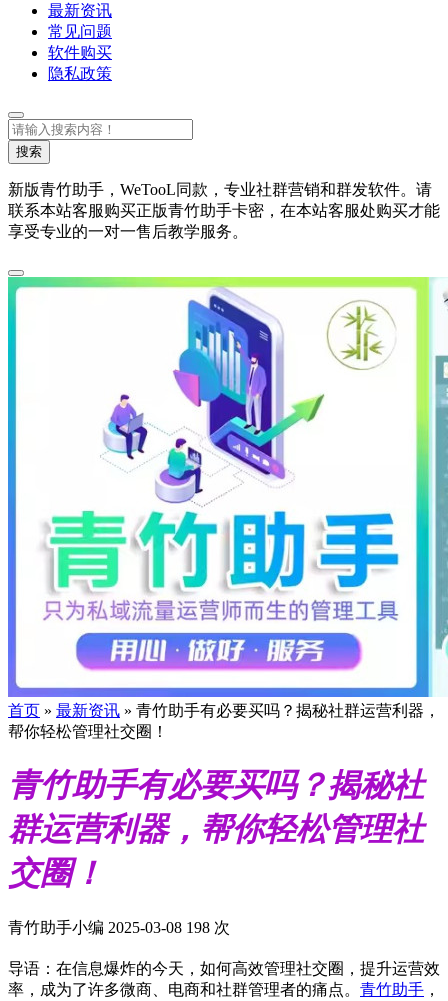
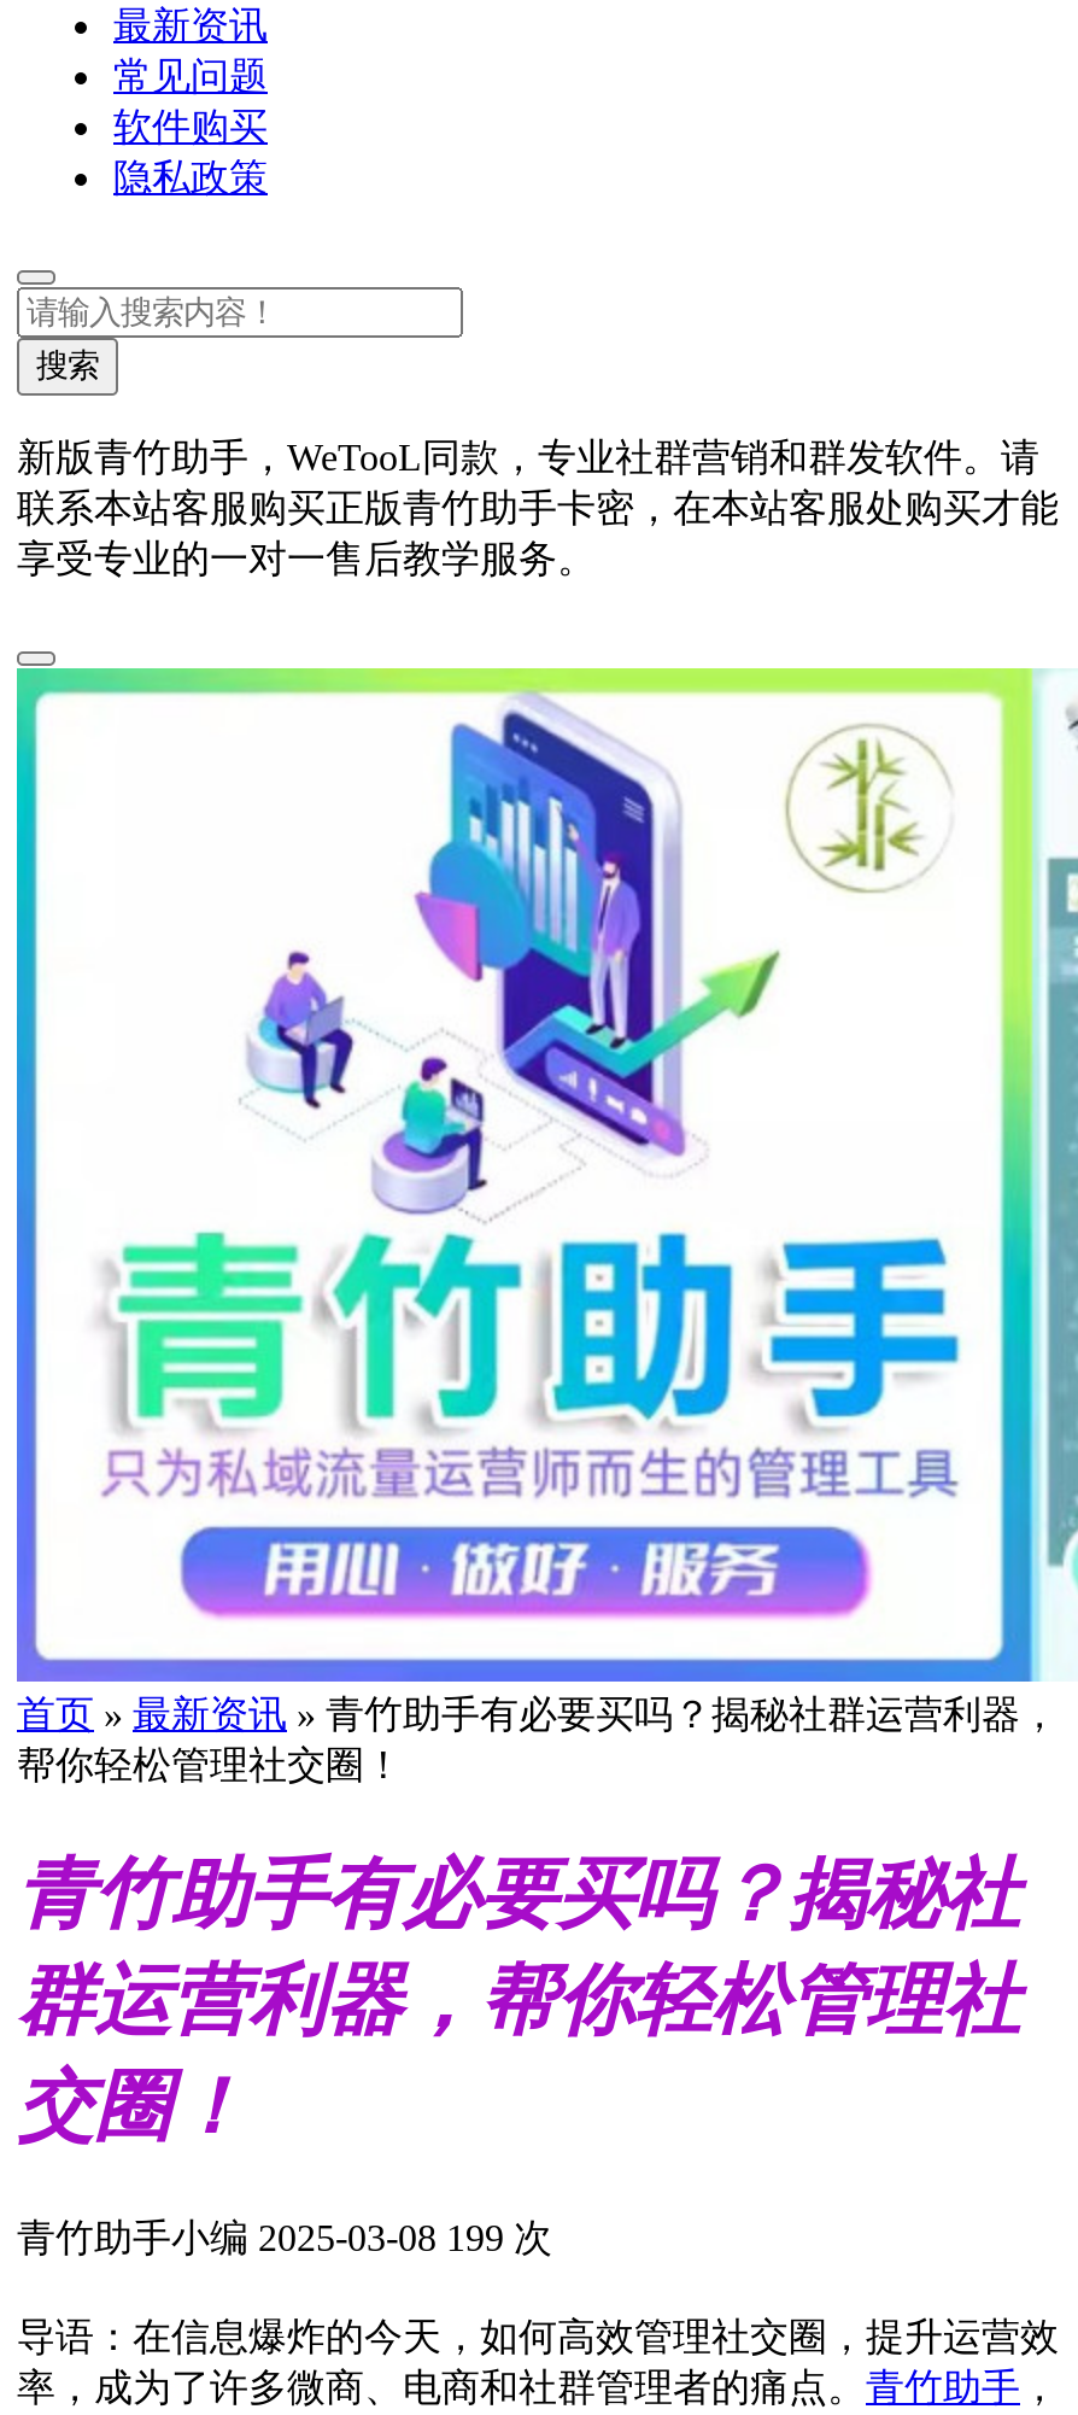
- 青竹助手小编 2025-03-08 198 次
+ 青竹助手小编 2025-03-08 199 次
